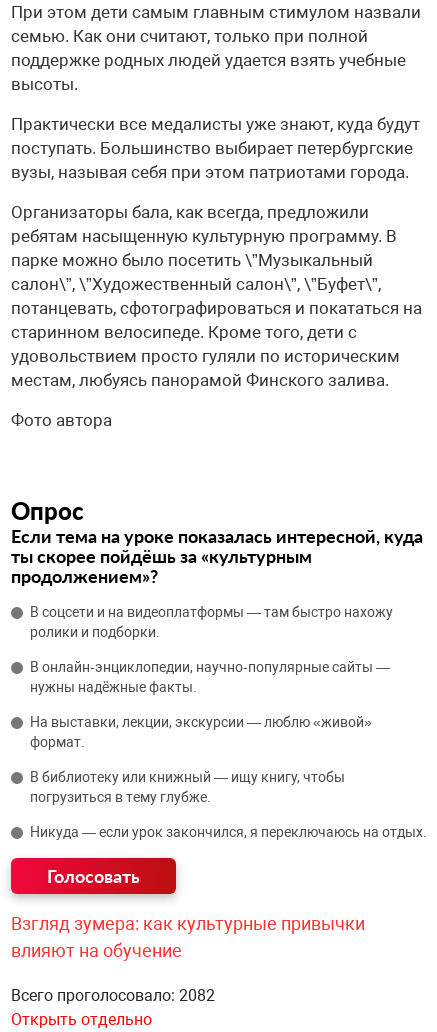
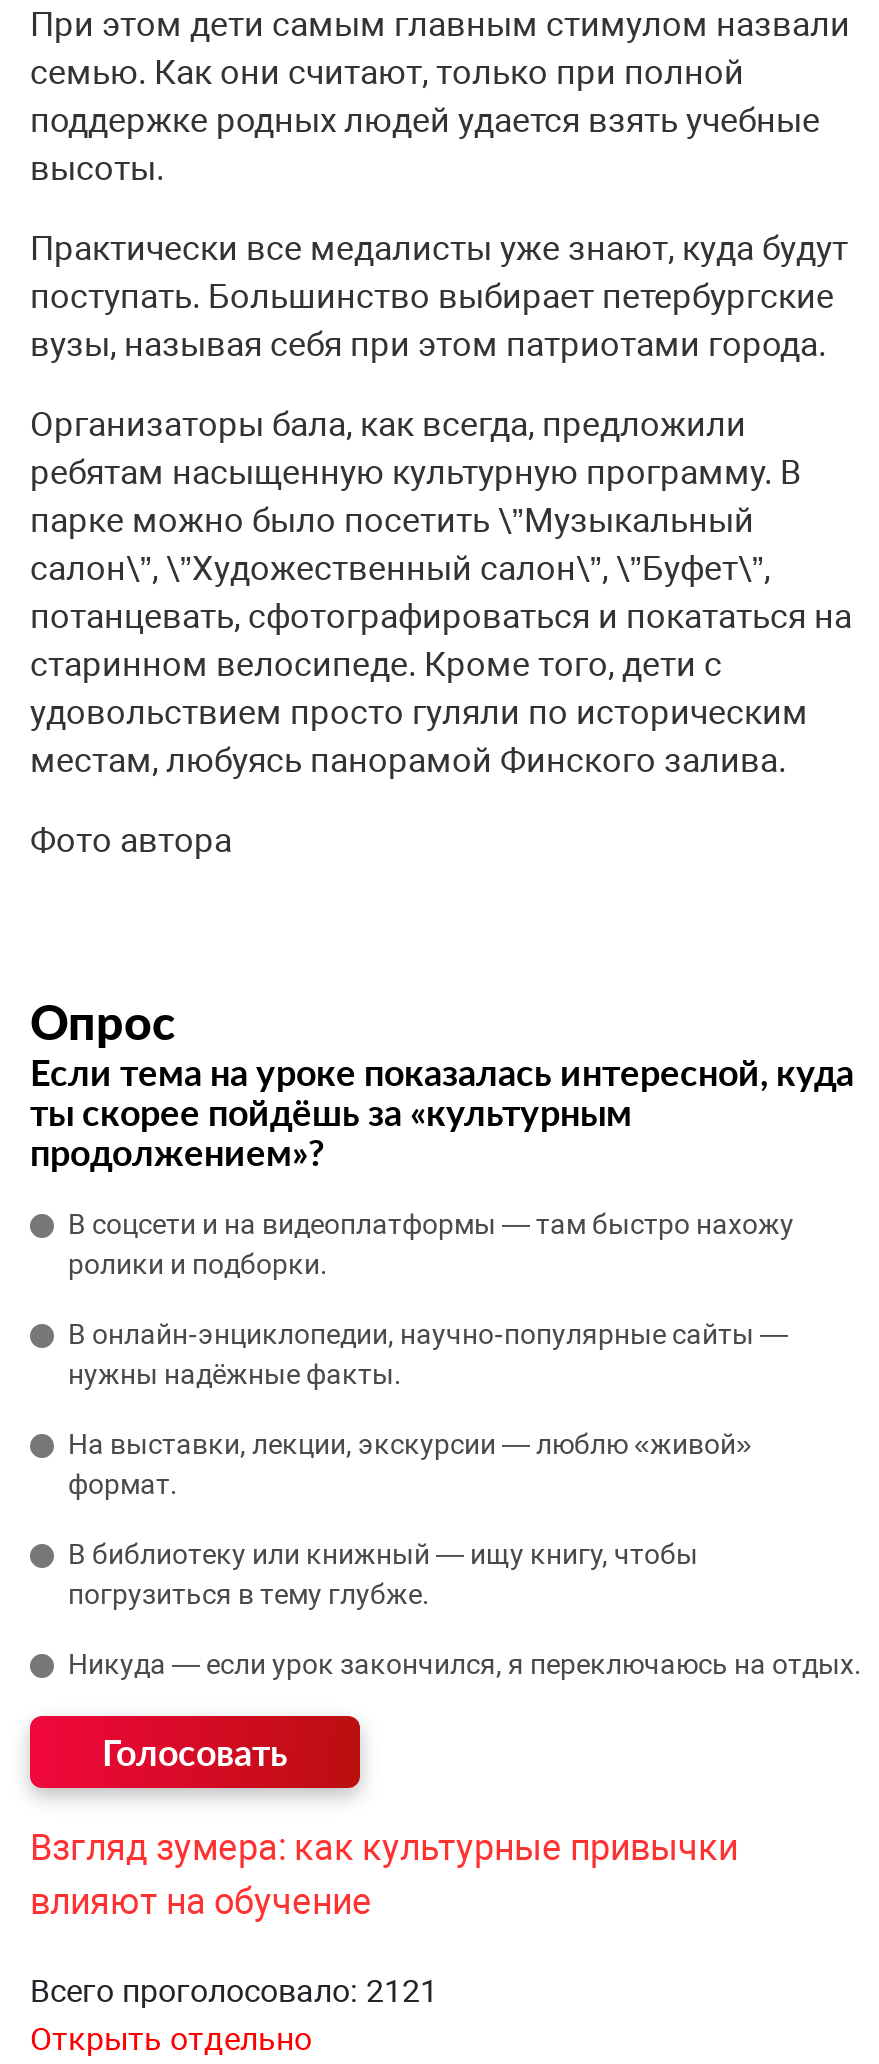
- Всего проголосовало: 2082
+ Всего проголосовало: 2121
